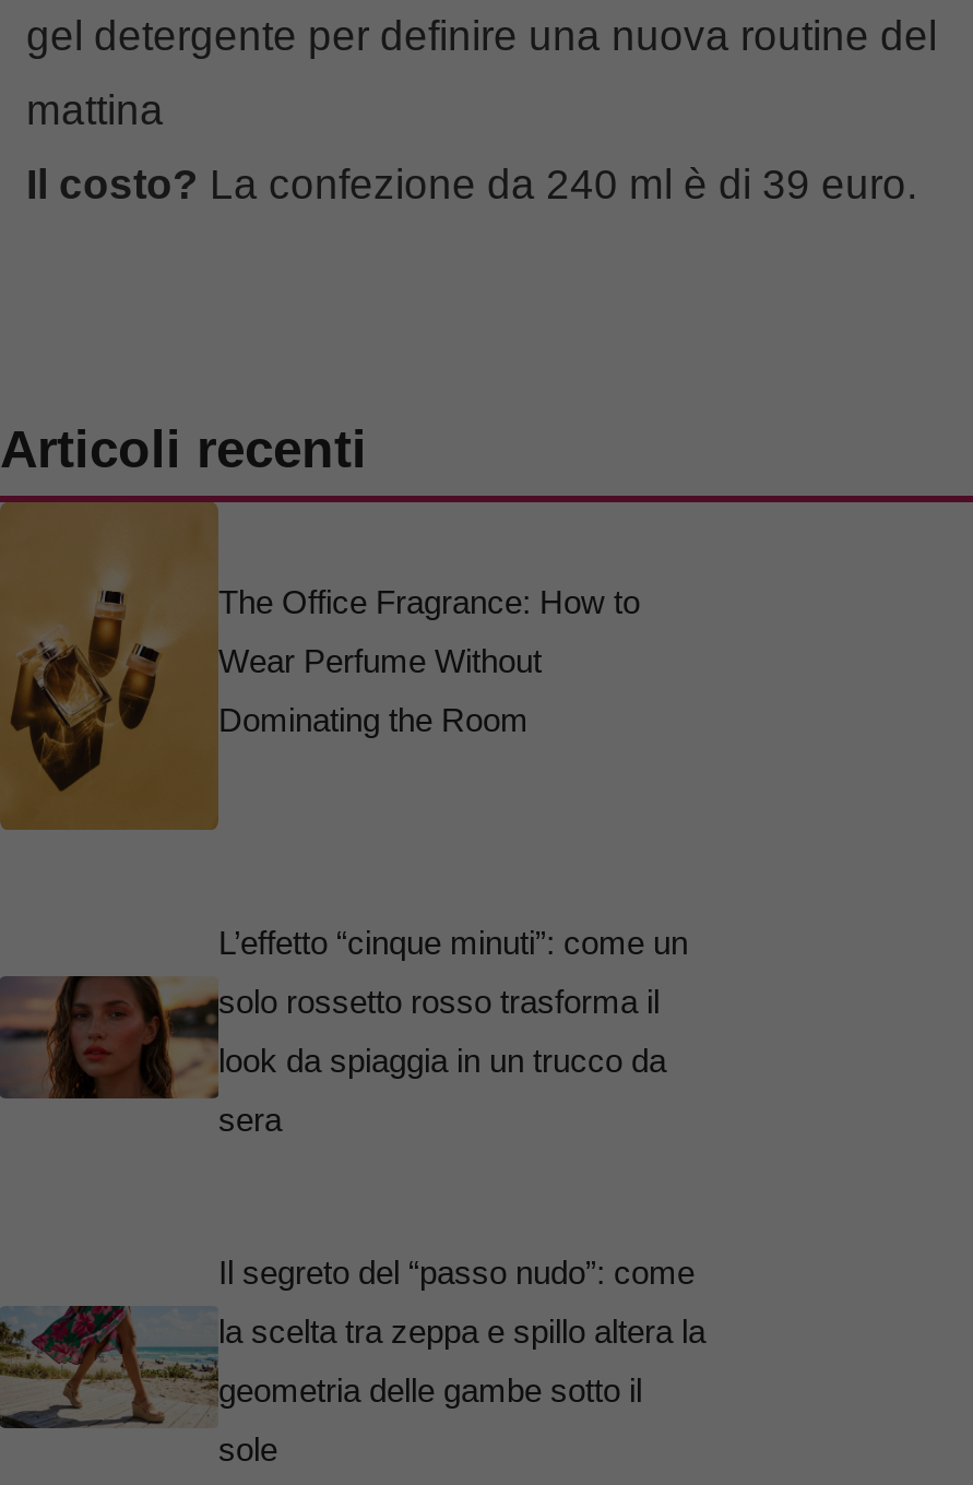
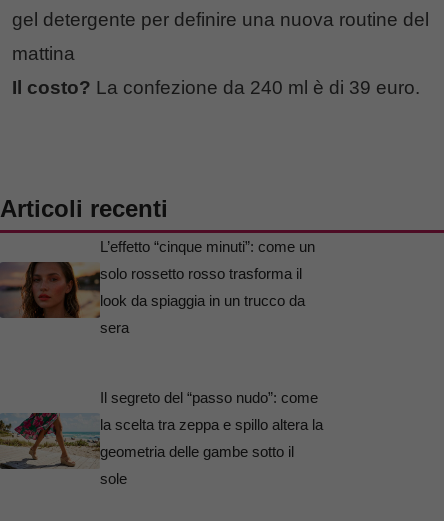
- [image]
- The Office Fragrance: How to
- Wear Perfume Without
- Dominating the Room
